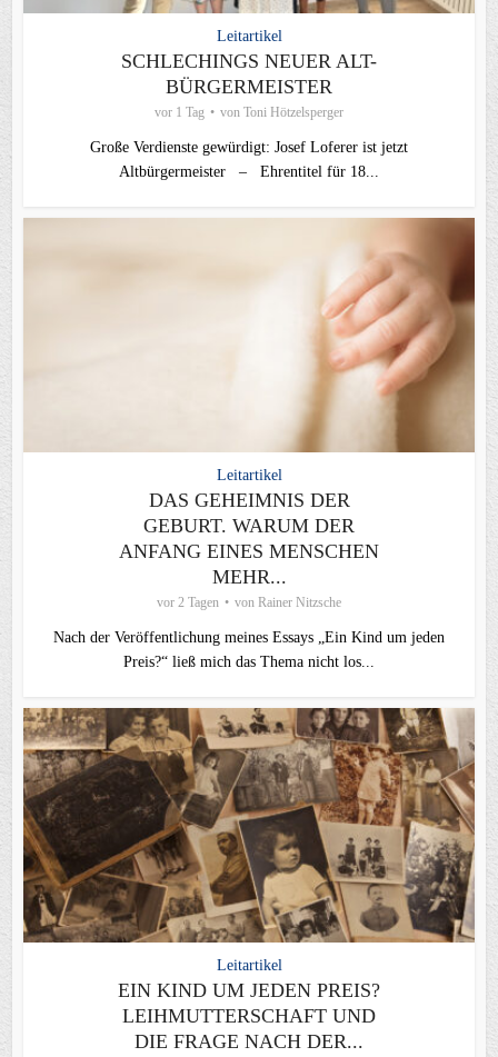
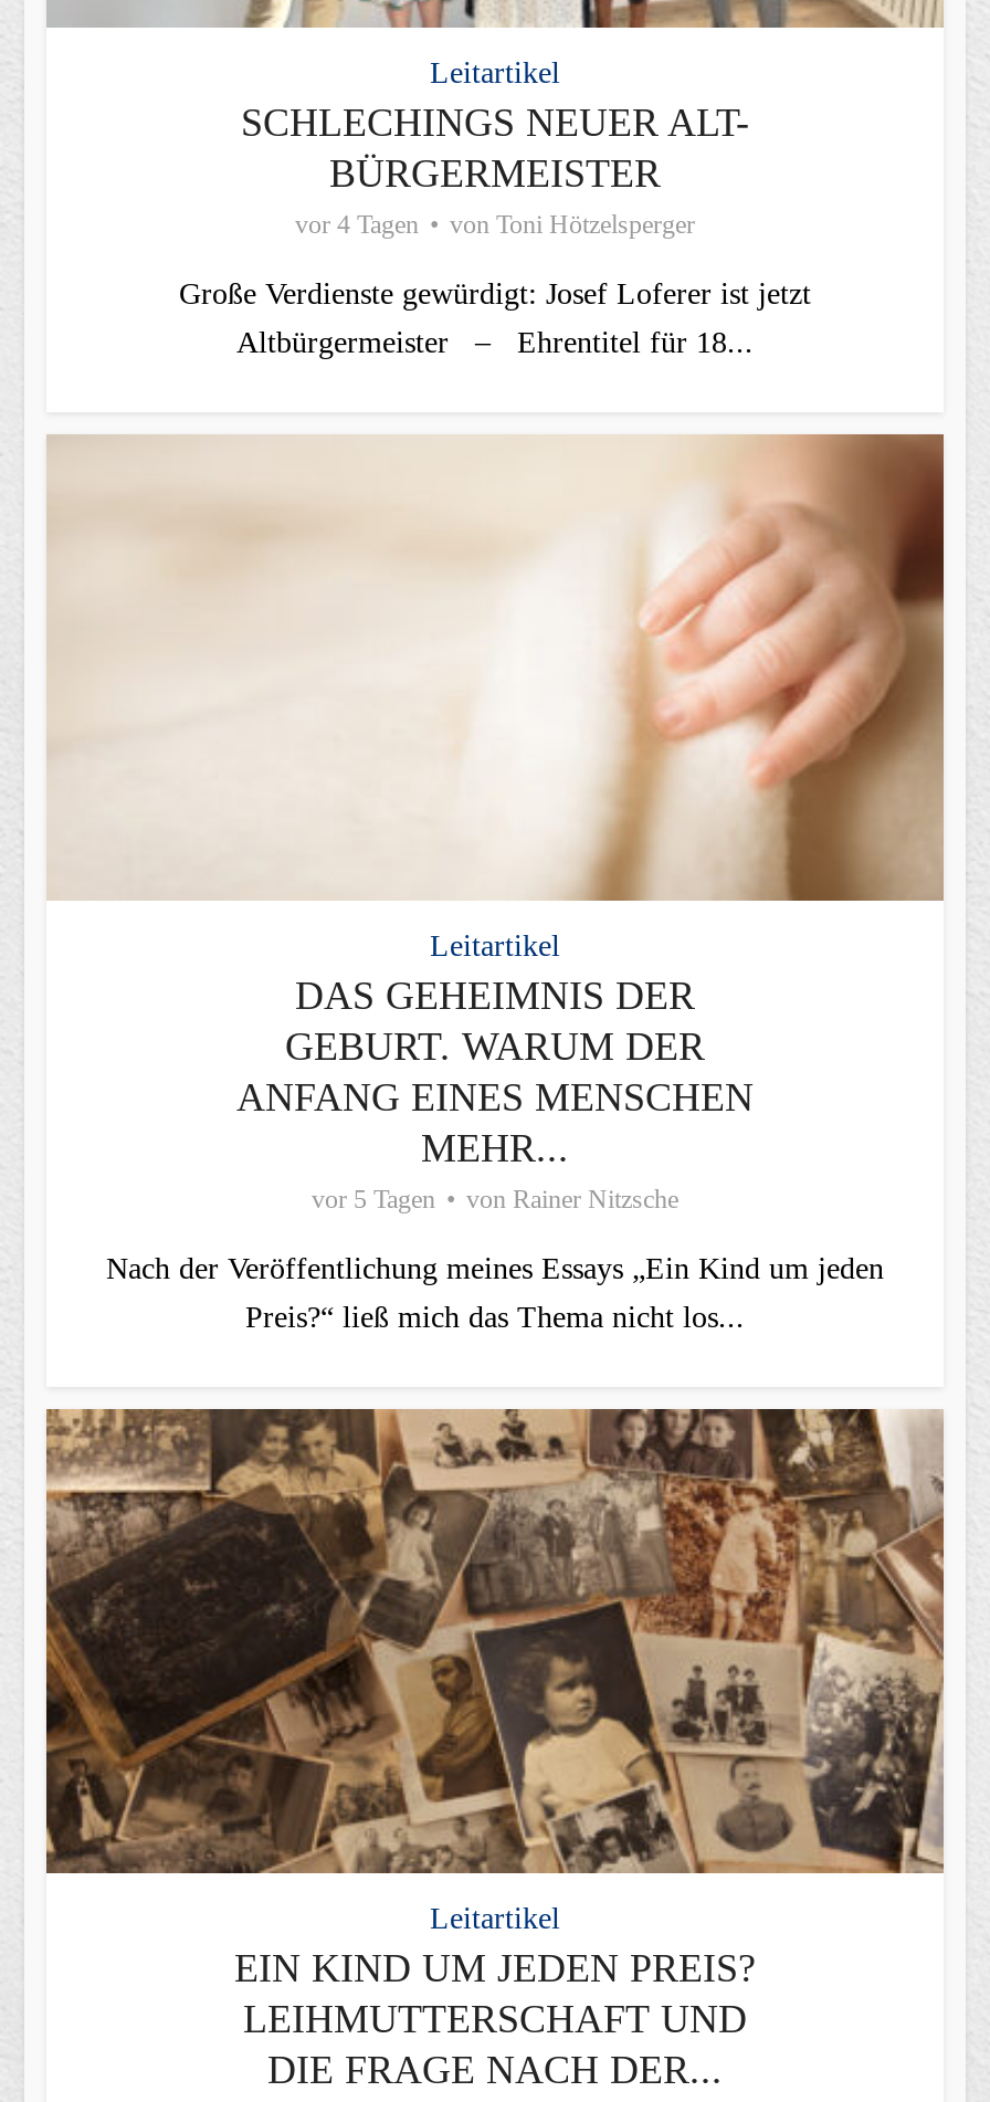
- vor 1 Tag von Toni Hötzelsperger
+ vor 4 Tagen von Toni Hötzelsperger

- vor 2 Tagen von Rainer Nitzsche
+ vor 5 Tagen von Rainer Nitzsche
